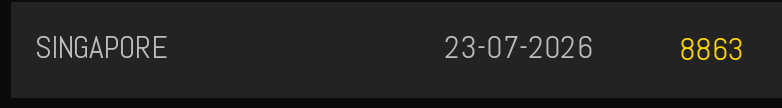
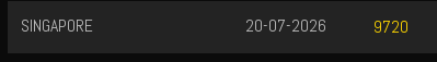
- 23-07-2026
+ 20-07-2026

- 8863
+ 9720
